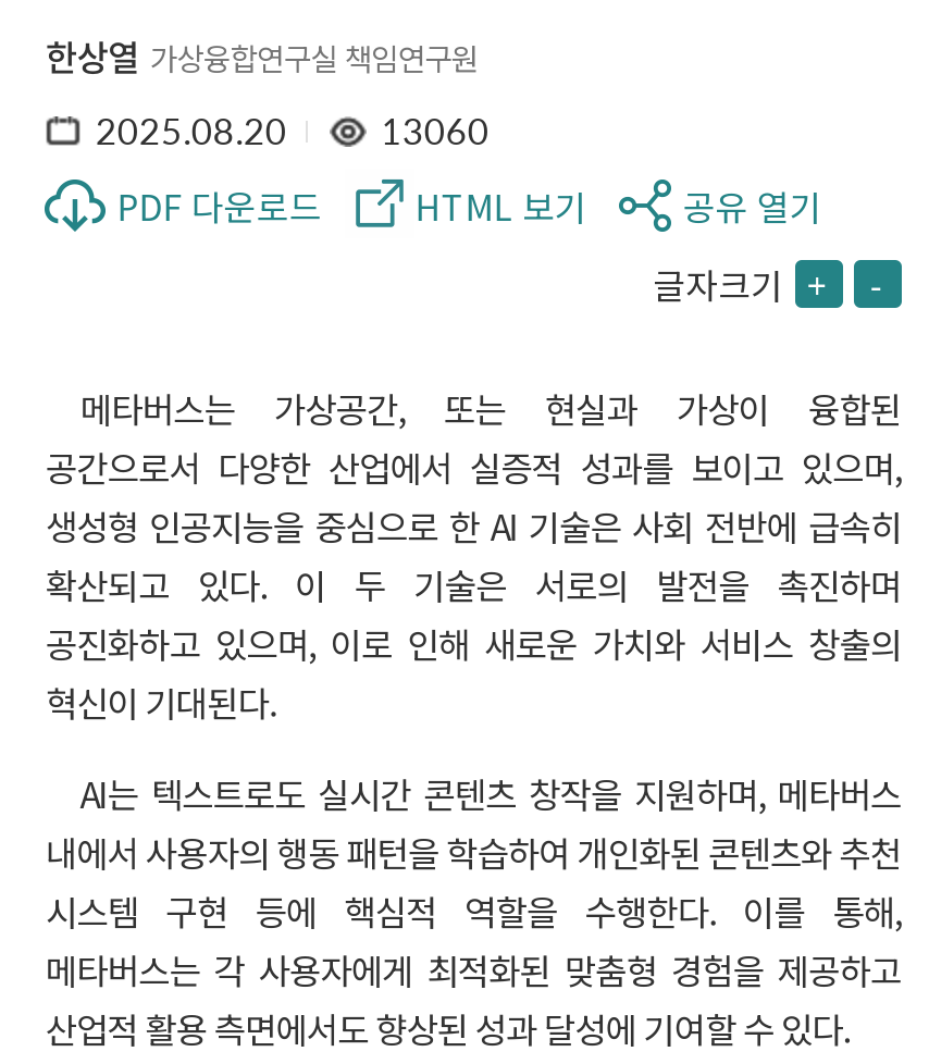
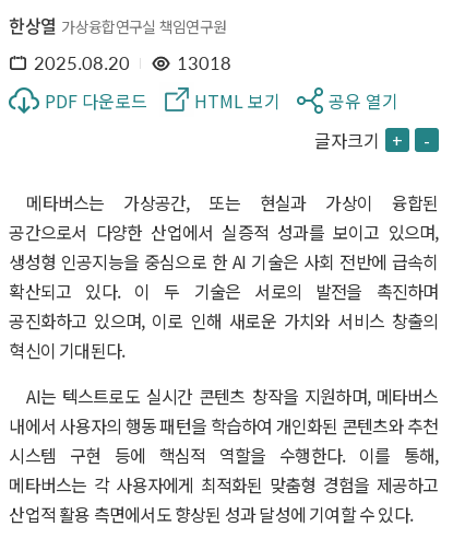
- 2025.08.20 13060
+ 2025.08.20 13018
